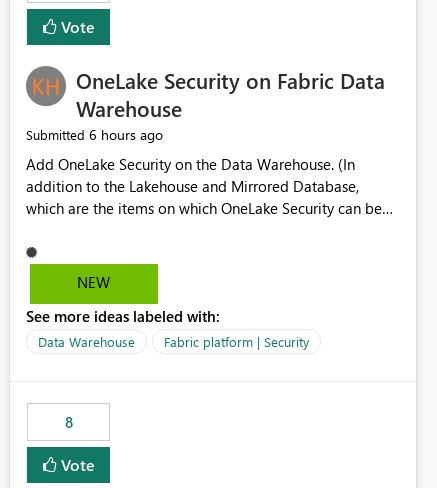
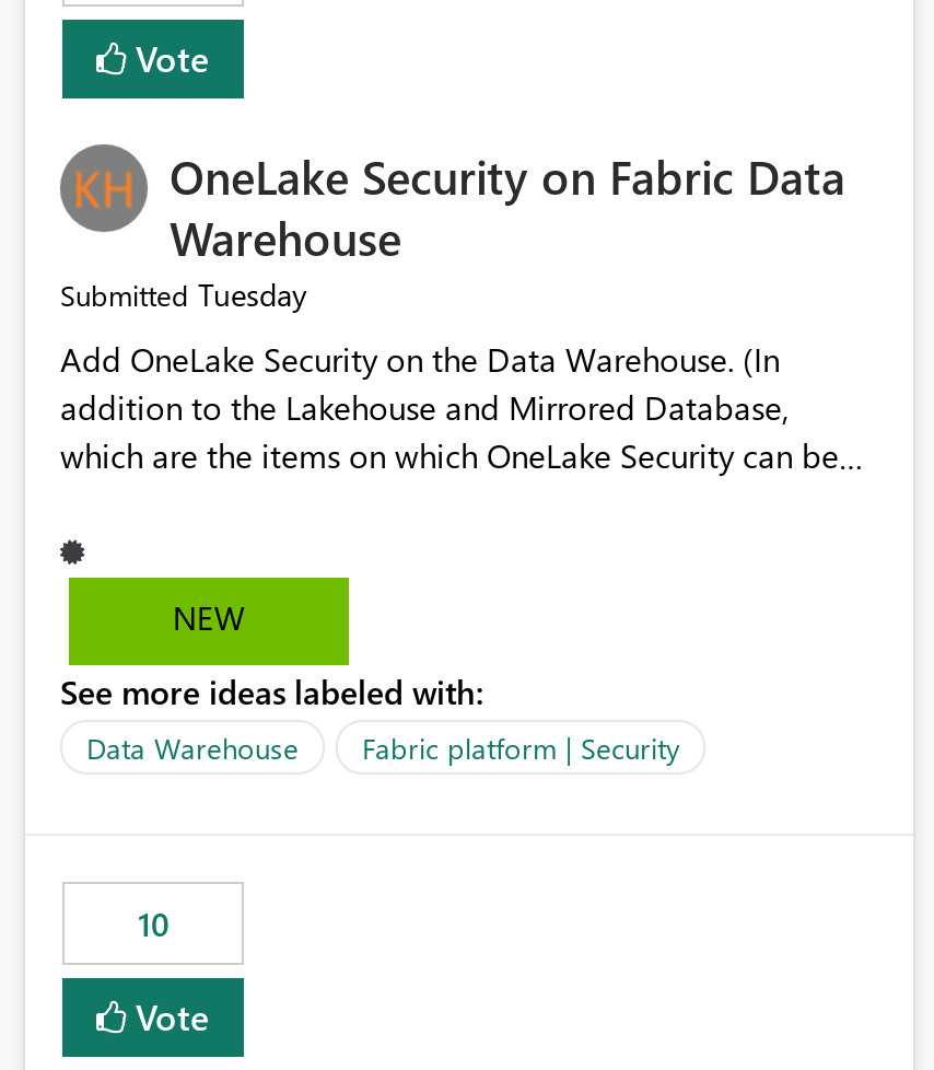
- Submitted 6 hours ago
+ Submitted Tuesday

- 8
+ 10
